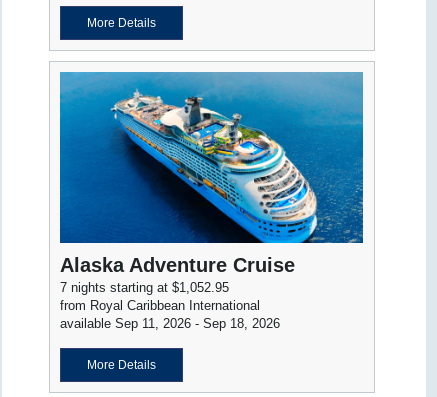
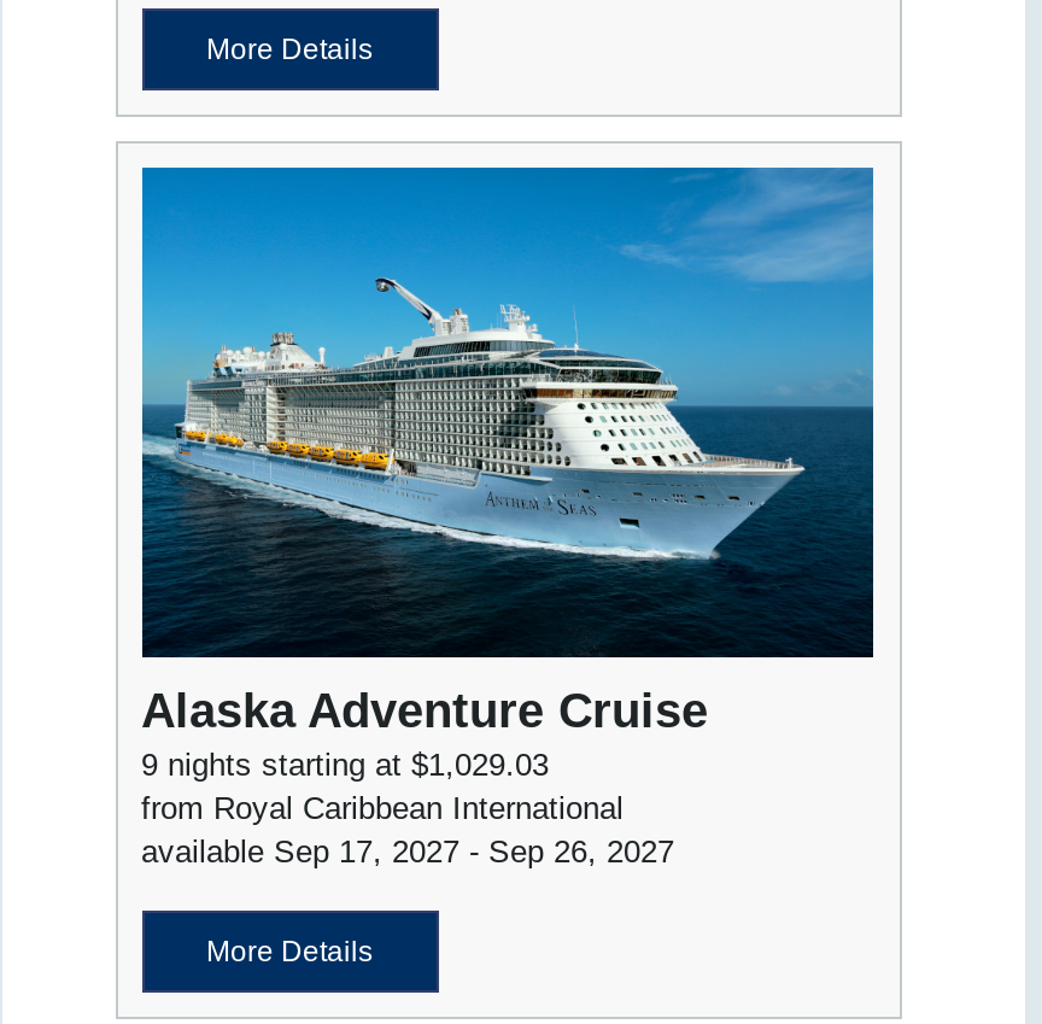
- [image]
- 7 nights starting at $1,052.95
+ [image]
+ 9 nights starting at $1,029.03

- available Sep 11, 2026 - Sep 18, 2026
+ available Sep 17, 2027 - Sep 26, 2027
